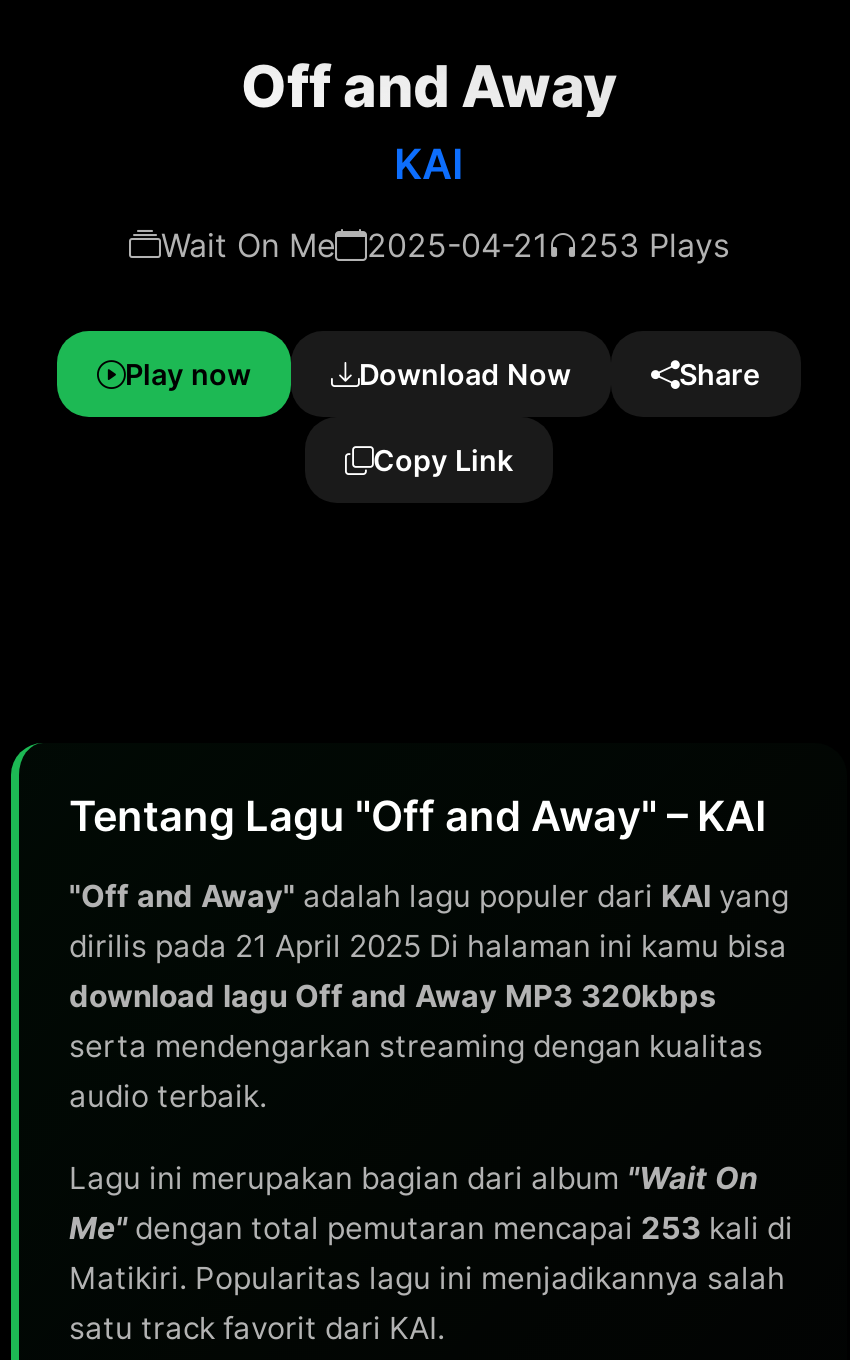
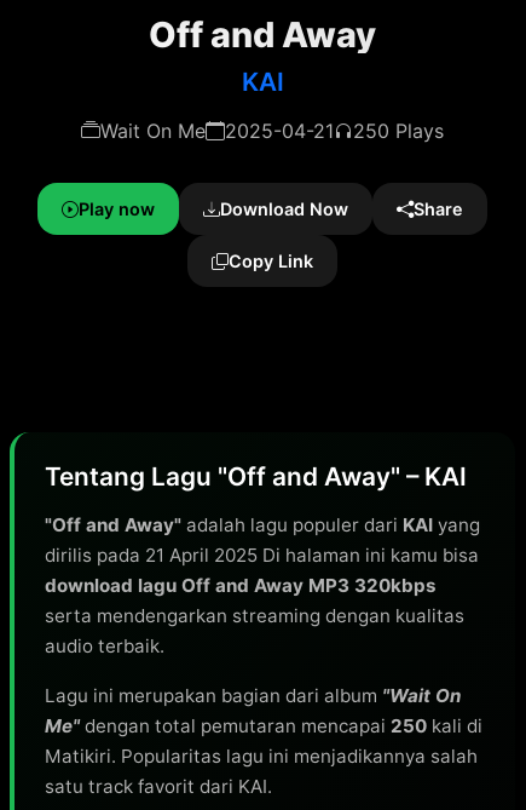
- 253 Plays
+ 250 Plays

- Me" dengan total pemutaran mencapai 253 kali di
+ Me" dengan total pemutaran mencapai 250 kali di
